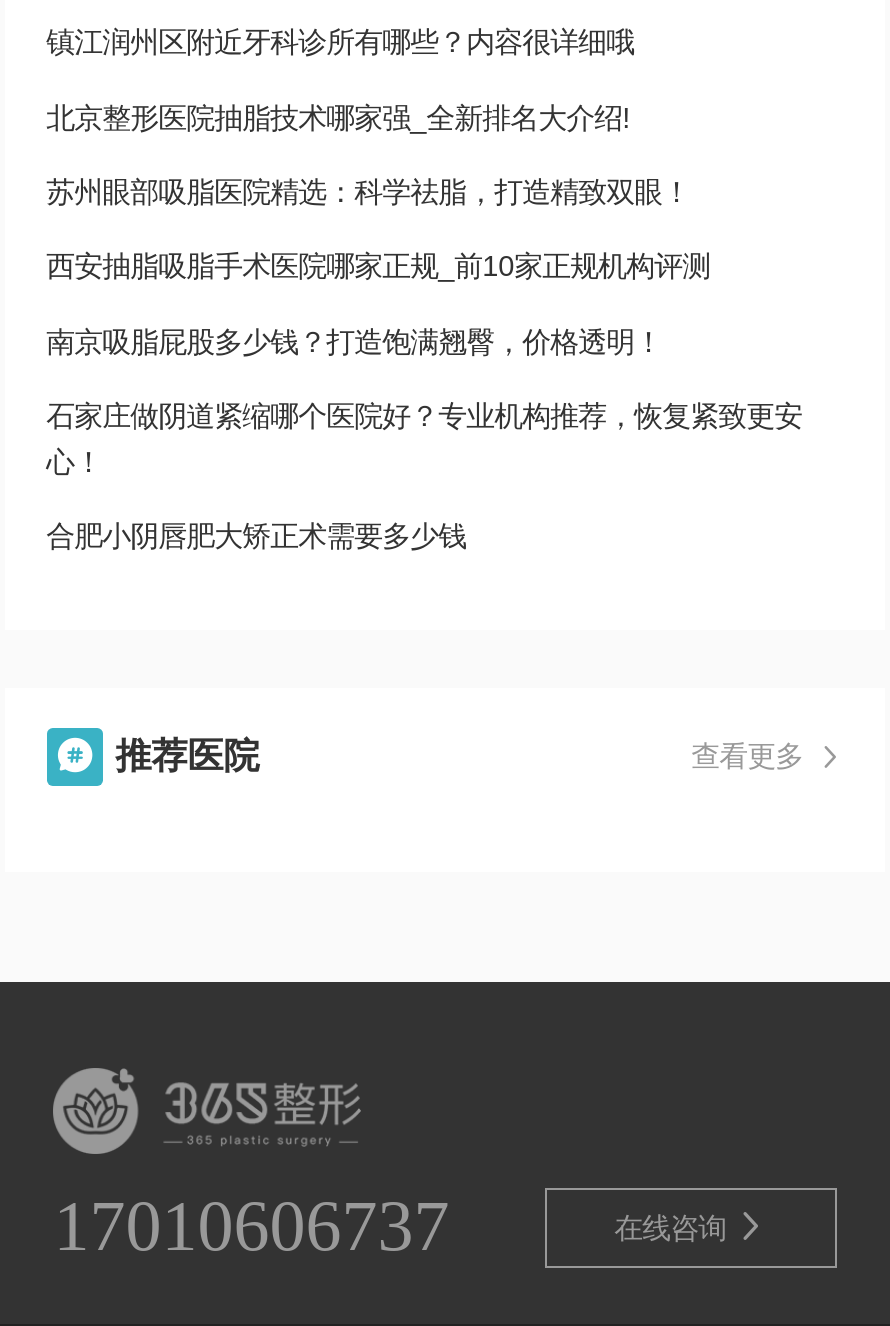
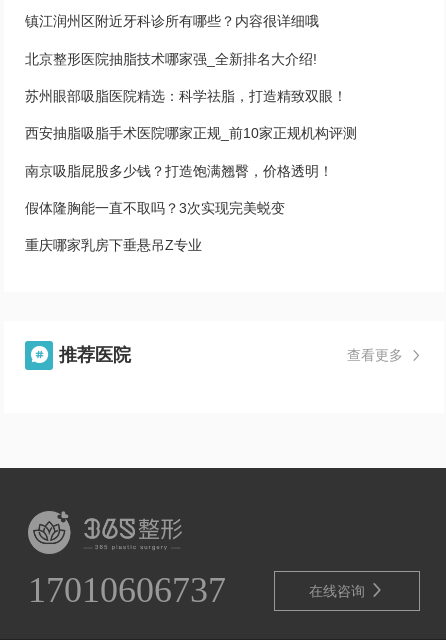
- 石家庄做阴道紧缩哪个医院好？专业机构推荐，恢复紧致更安
- 心！
+ 假体隆胸能一直不取吗？3次实现完美蜕变

- 合肥小阴唇肥大矫正术需要多少钱
+ 重庆哪家乳房下垂悬吊Z专业
